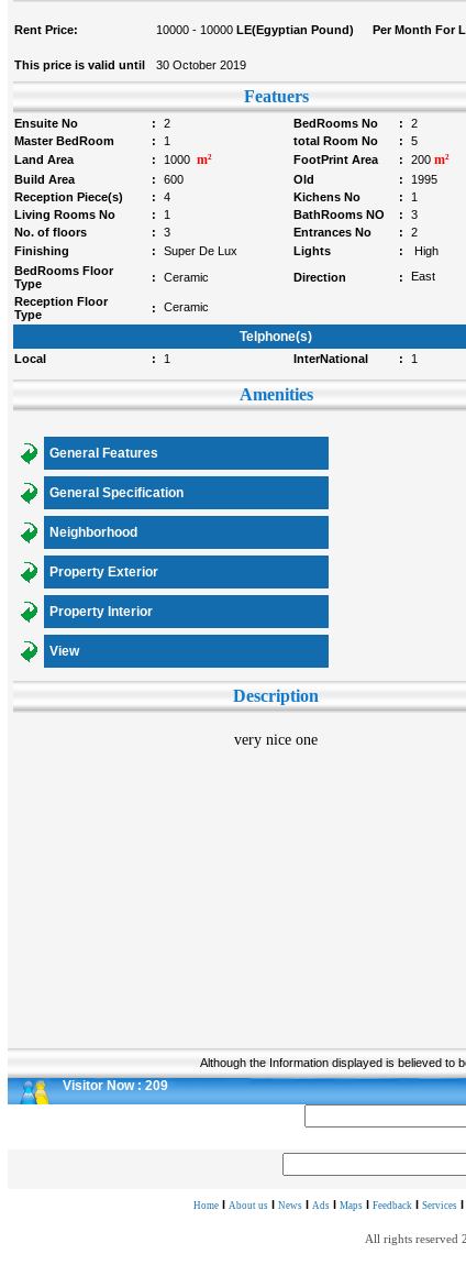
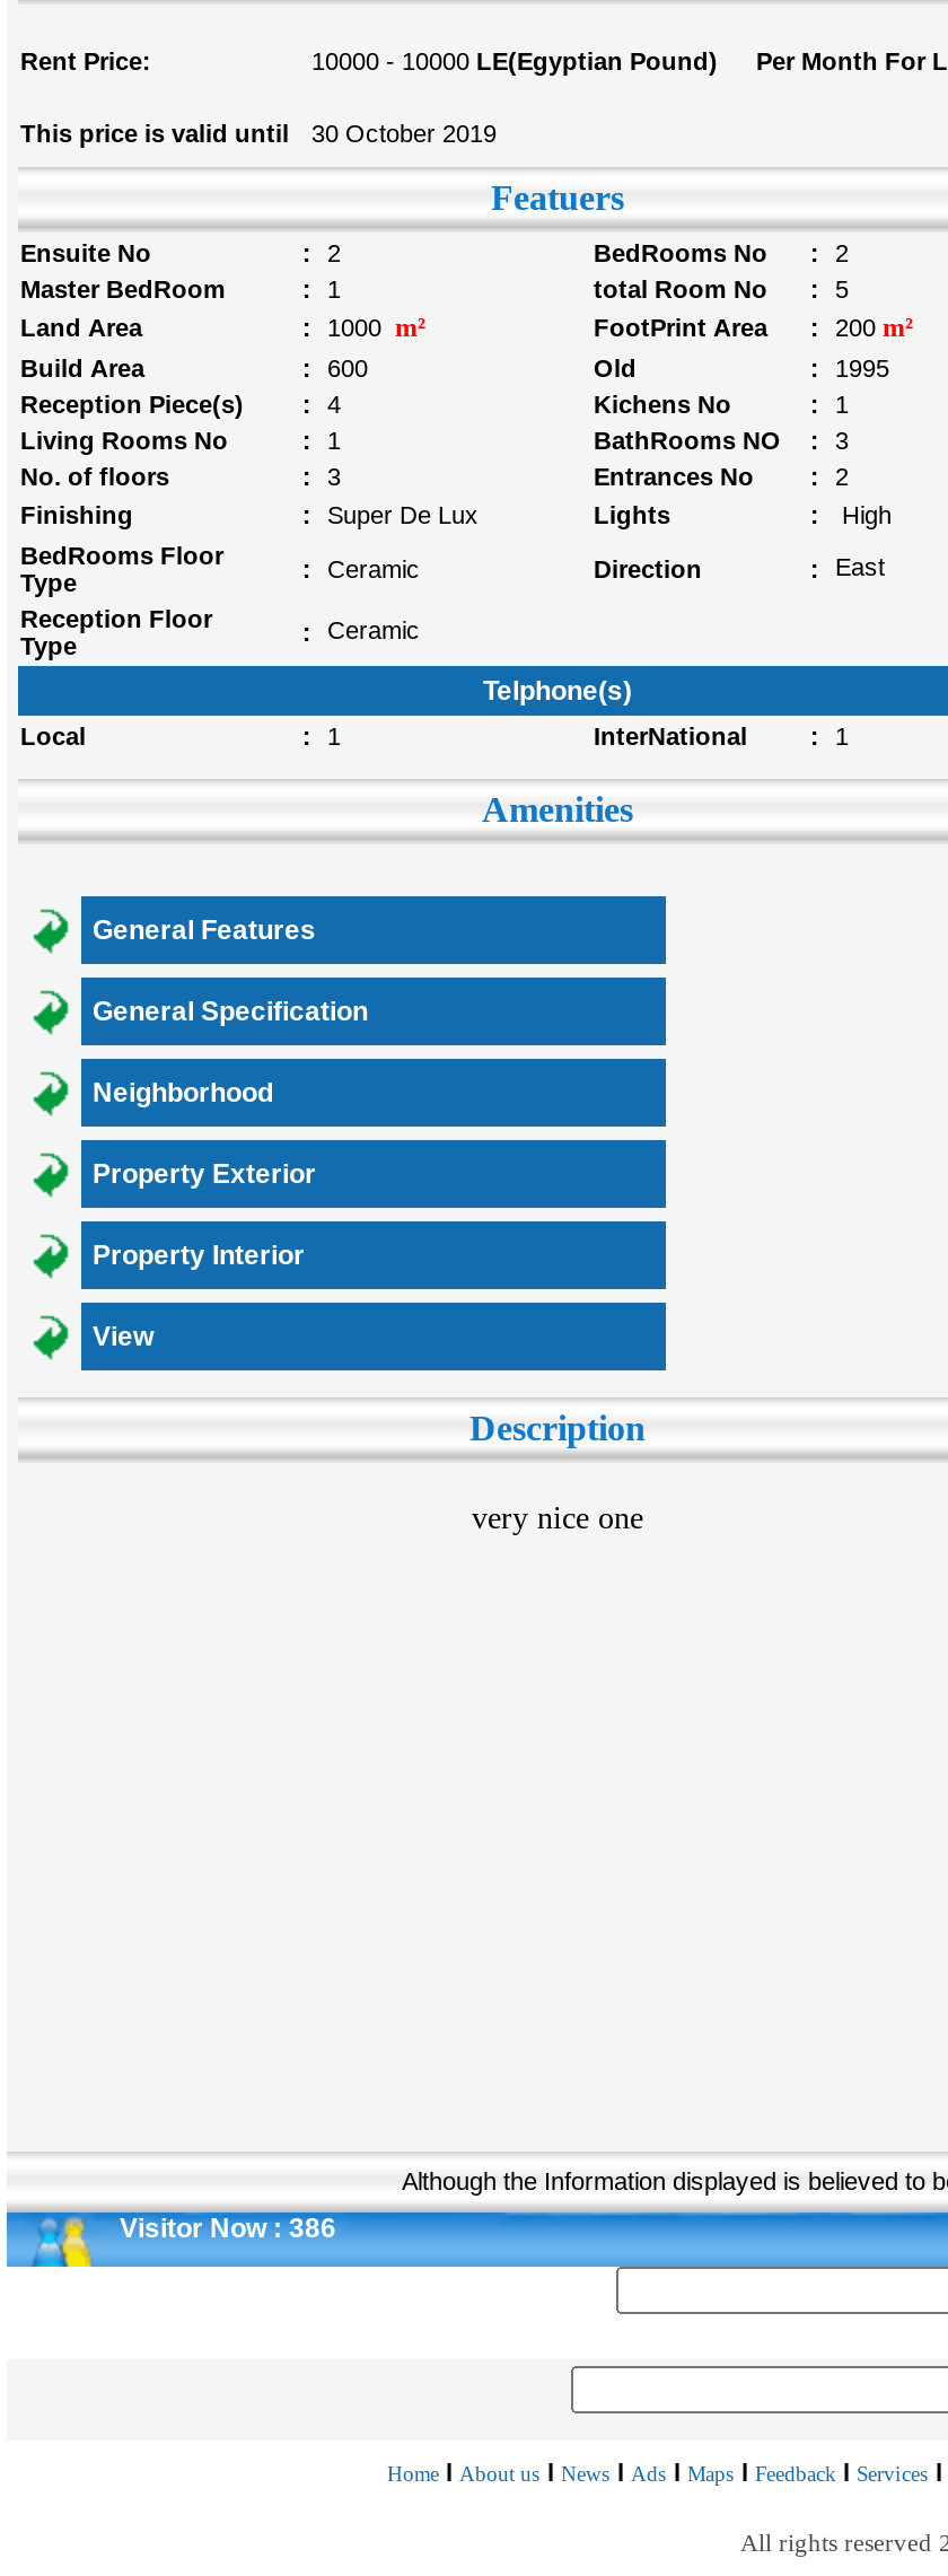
- Visitor Now : 209
+ Visitor Now : 386
